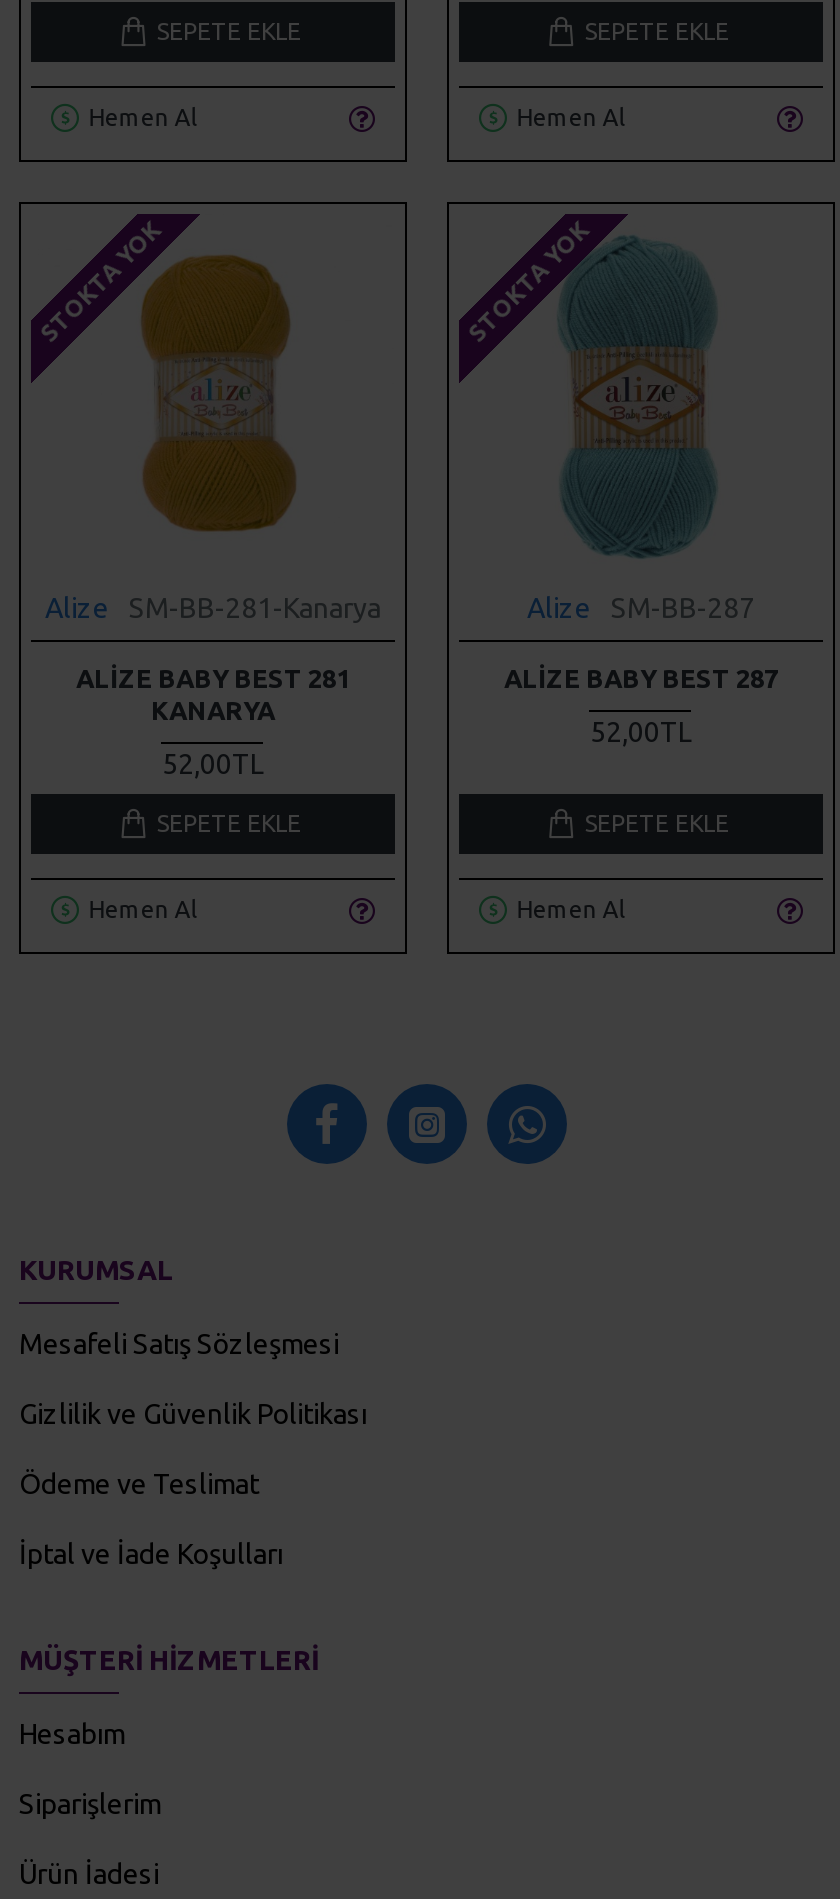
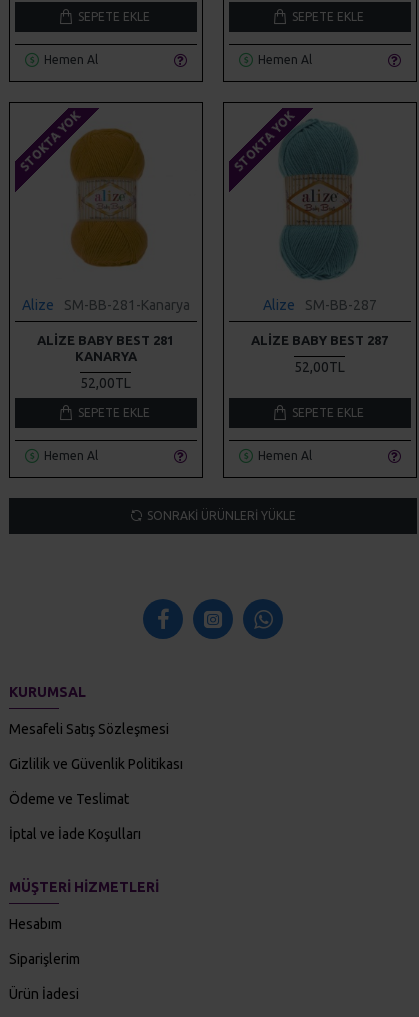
+ SONRAKI ÜRÜNLERI YÜKLE
